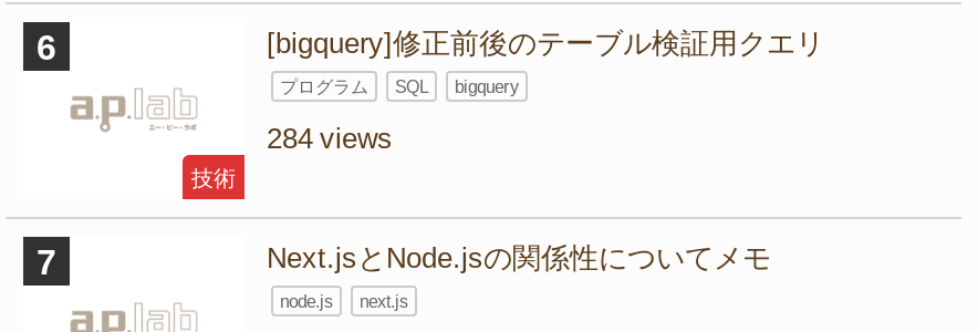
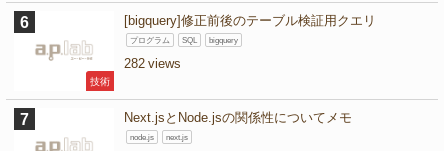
- 284
+ 282
